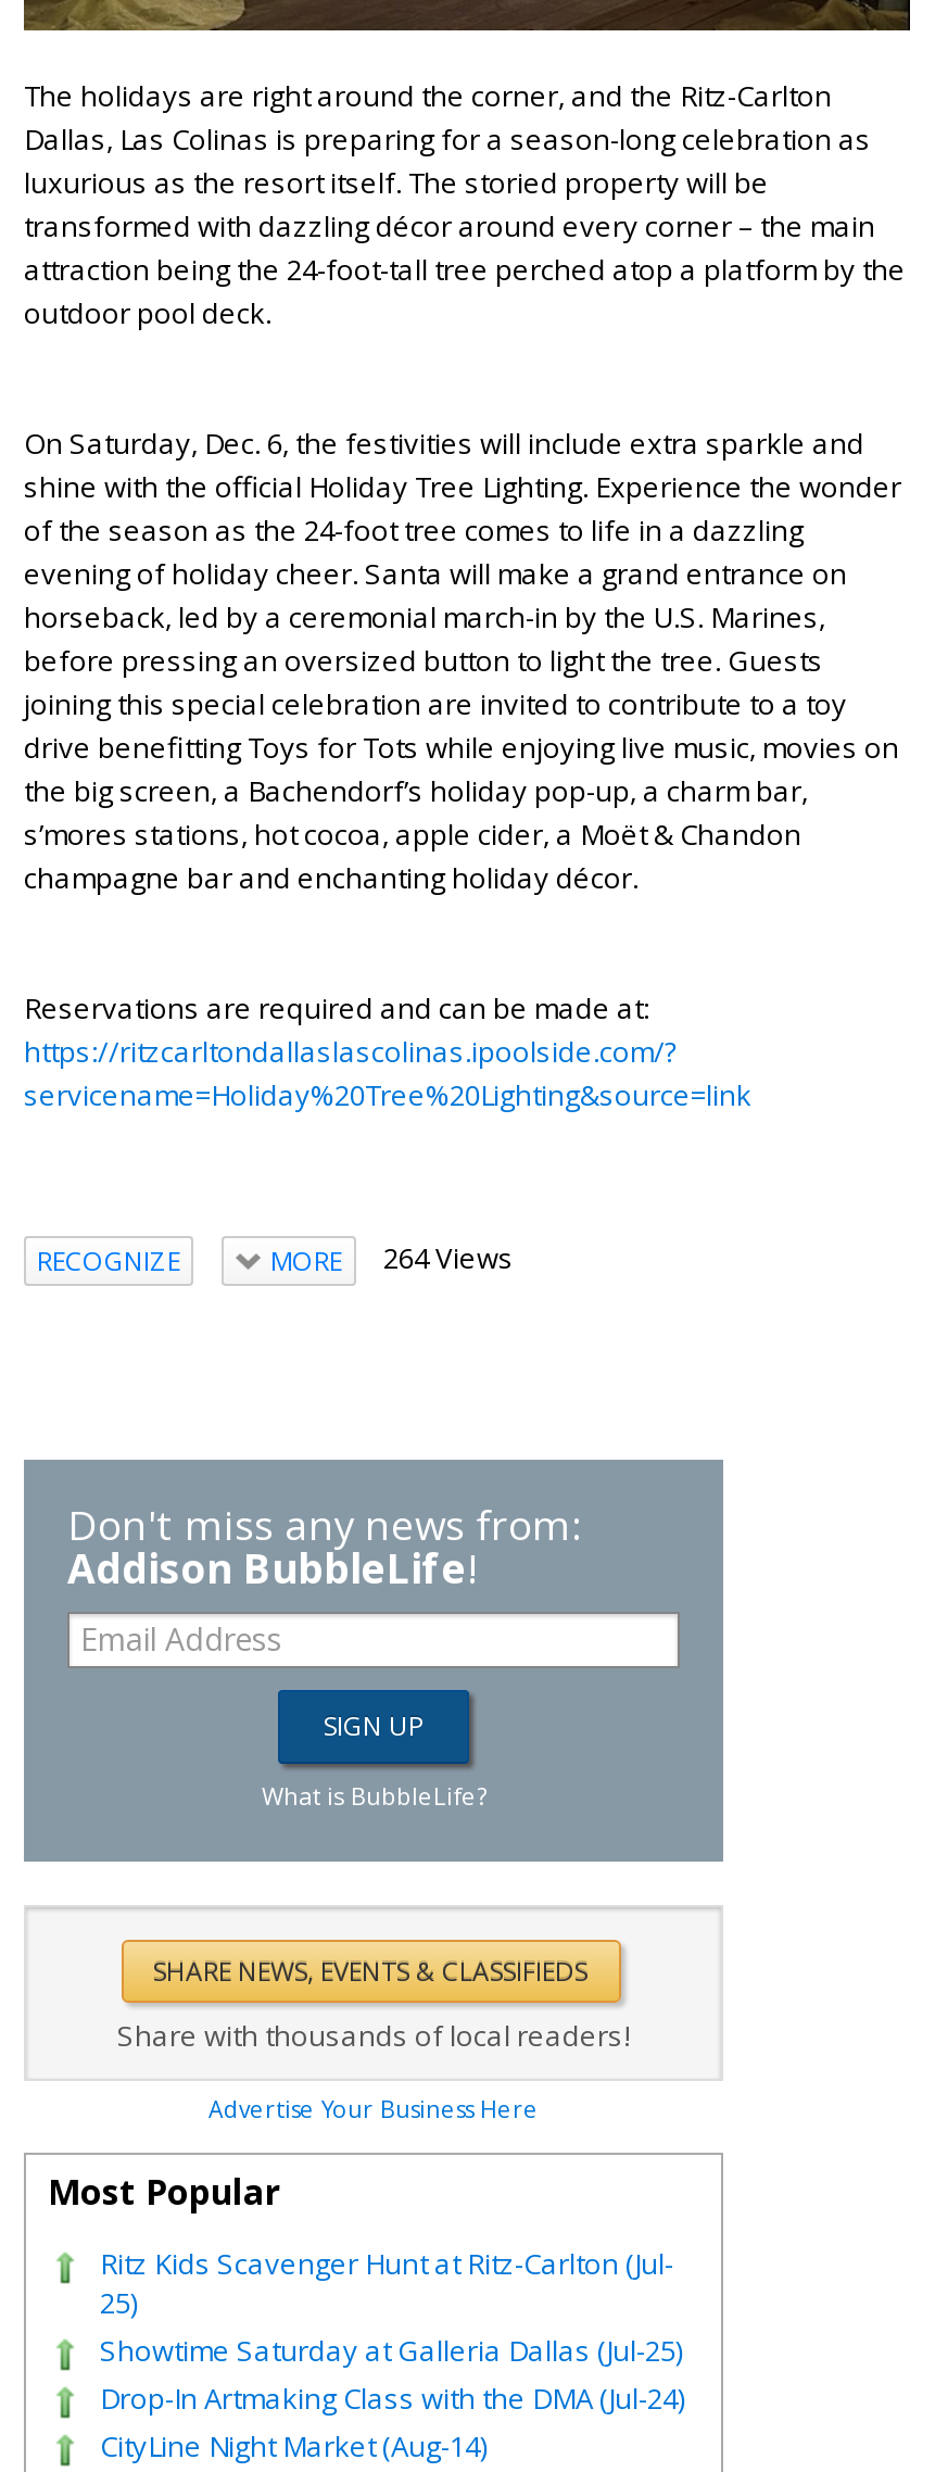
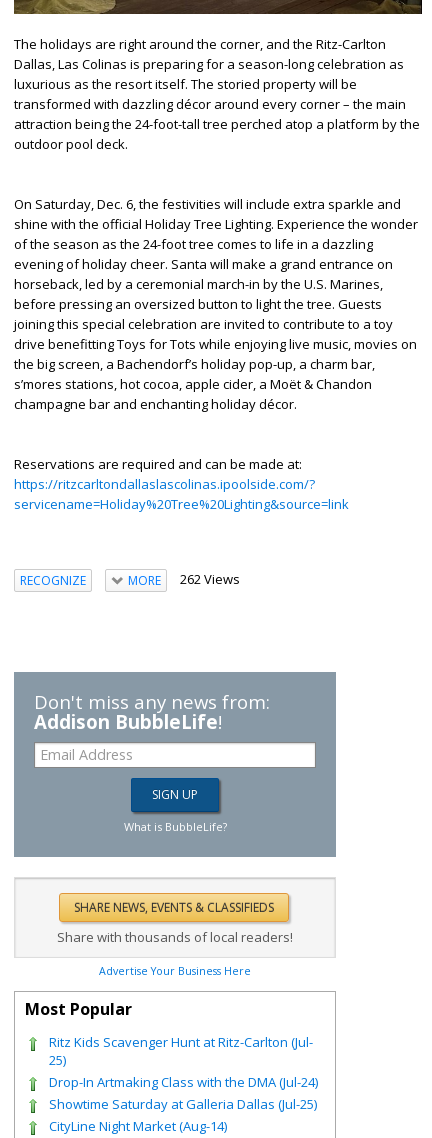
- MORE 264 Views
+ MORE 262 Views

moved down: Showtime Saturday at Galleria Dallas (Jul-25)

moved up: Drop-In Artmaking Class with the DMA (Jul-24)
